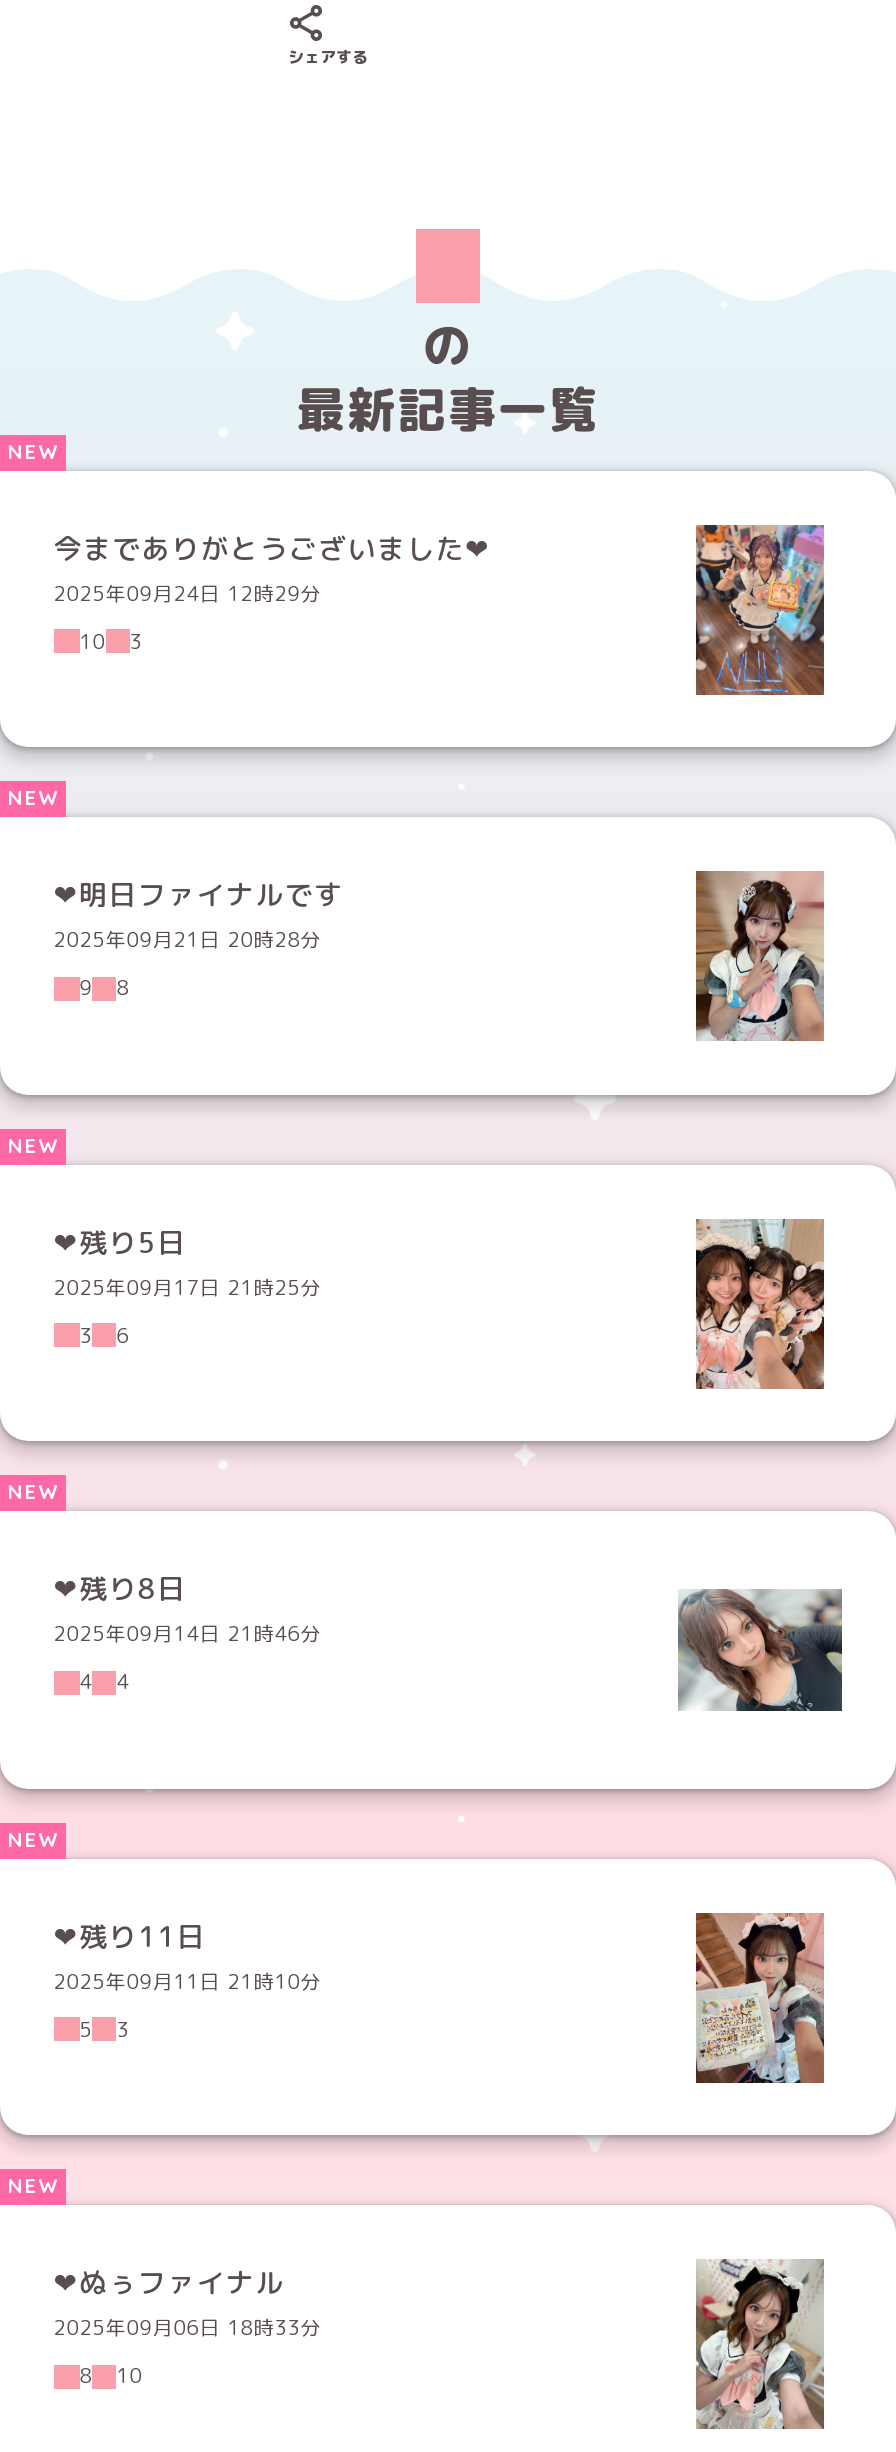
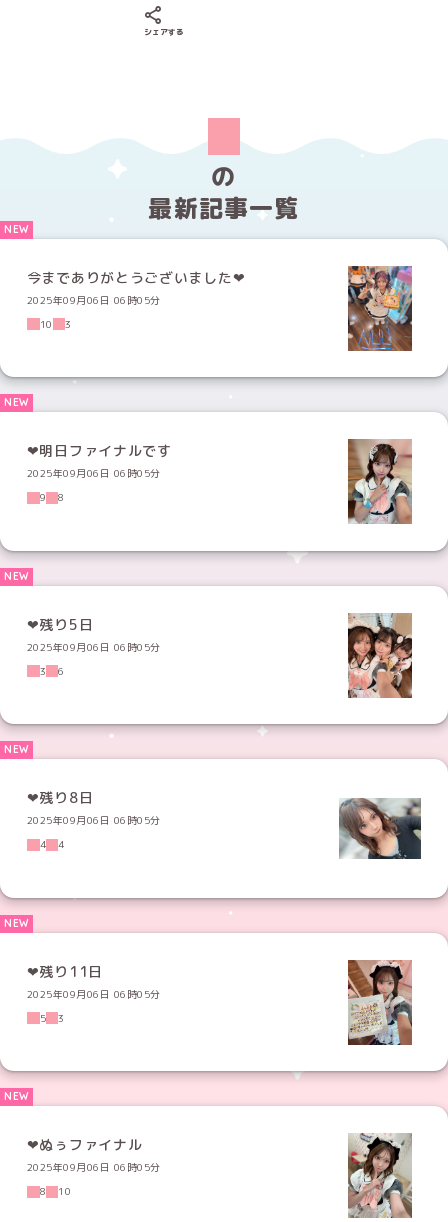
- 2025年09月24日 12時29分
+ 2025年09月06日 06時05分

- 2025年09月21日 20時28分
+ 2025年09月06日 06時05分

- 2025年09月17日 21時25分
+ 2025年09月06日 06時05分

- 2025年09月14日 21時46分
+ 2025年09月06日 06時05分

- 2025年09月11日 21時10分
+ 2025年09月06日 06時05分

- 2025年09月06日 18時33分
+ 2025年09月06日 06時05分
